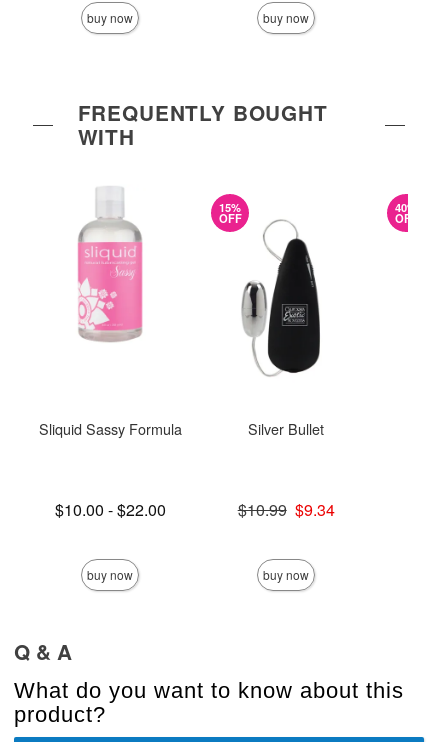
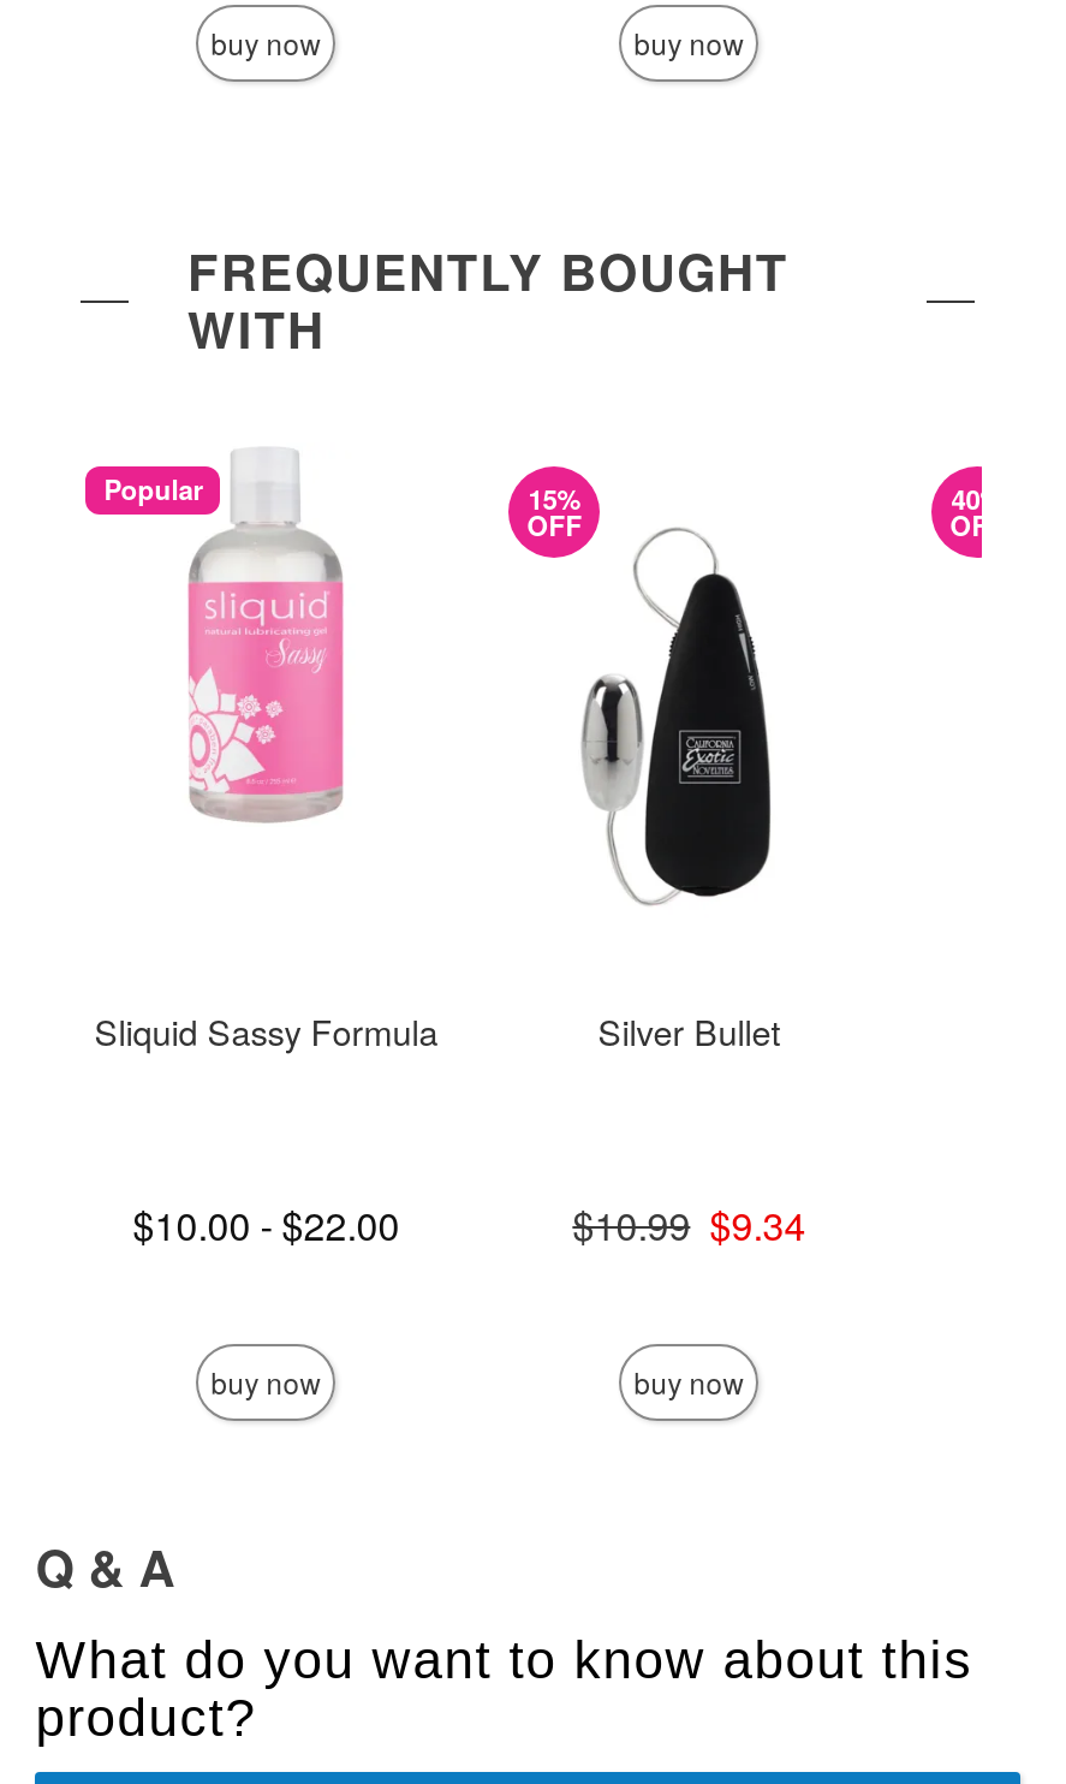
+ Popular
